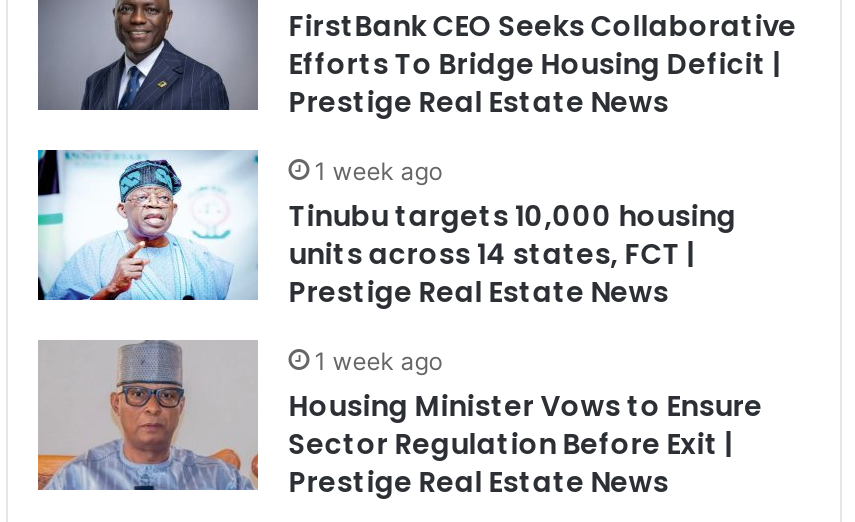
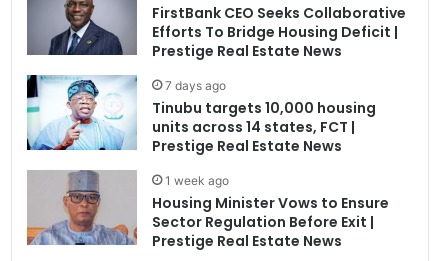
- 1 week ago
+ 7 days ago
